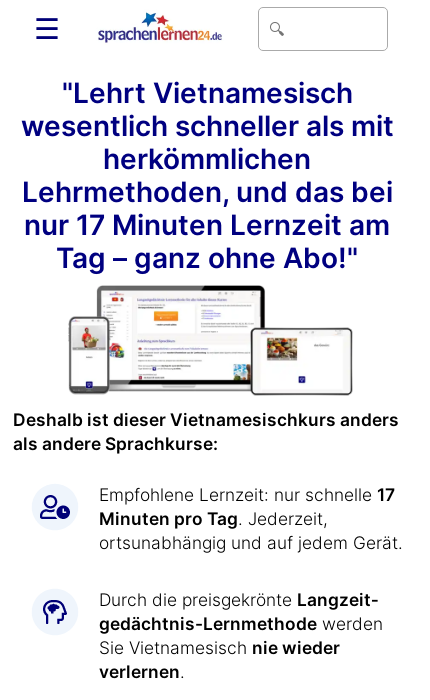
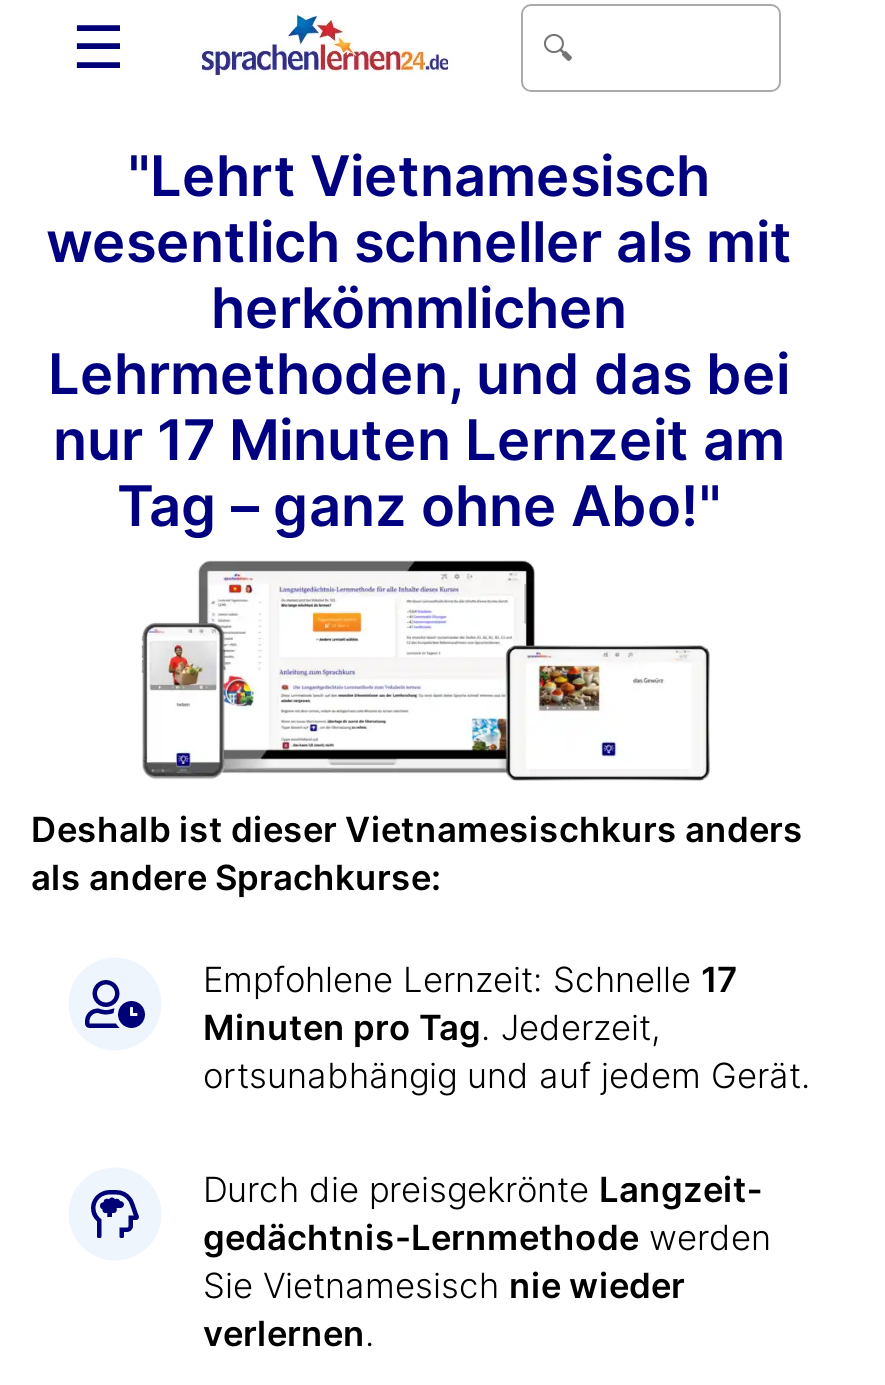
- Empfohlene Lernzeit: nur schnelle 17
+ Empfohlene Lernzeit: Schnelle 17
